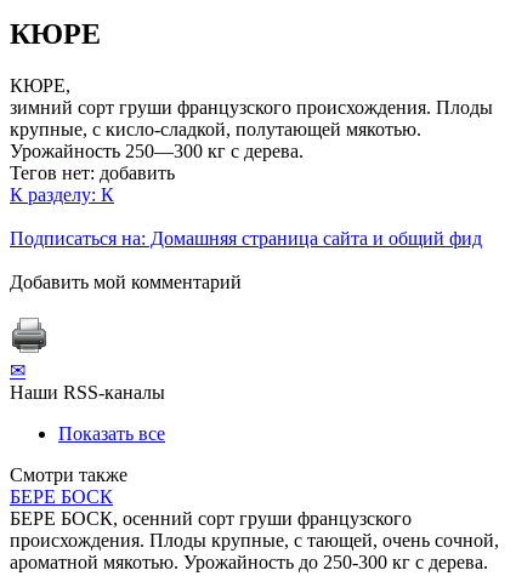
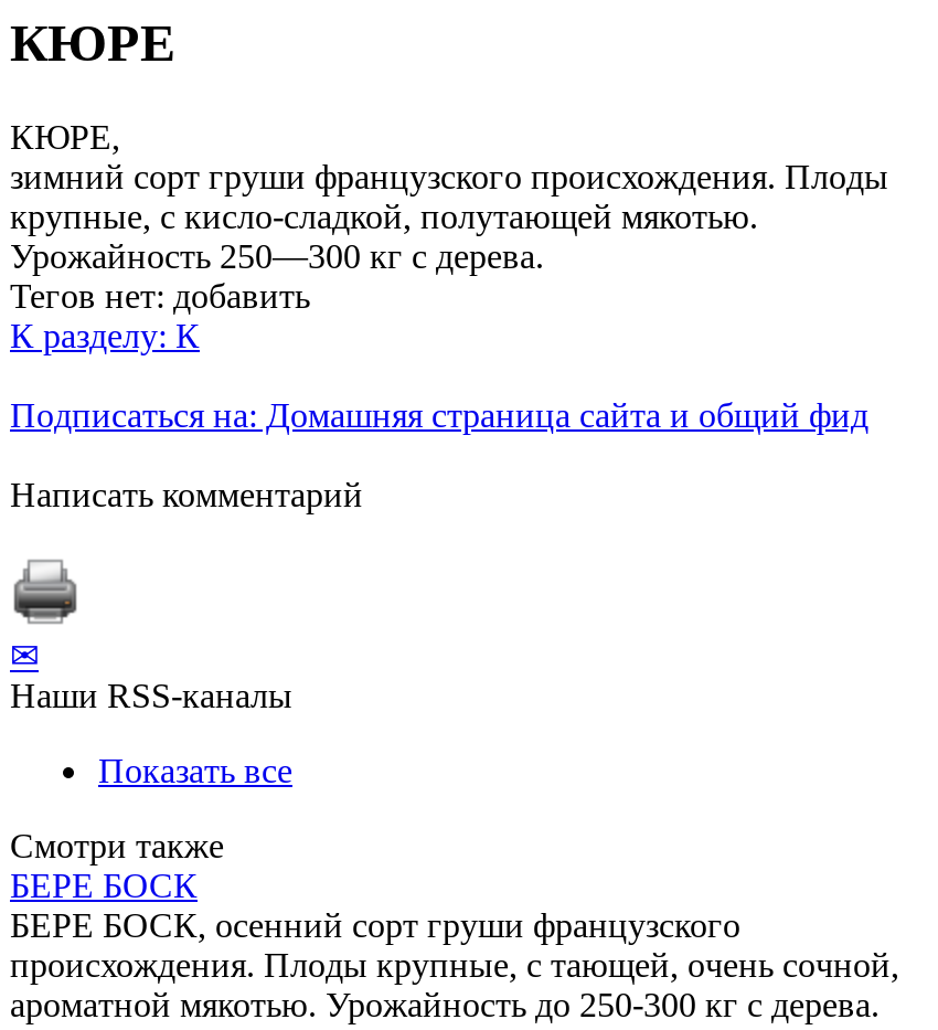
- Добавить мой комментарий
+ Написать комментарий
